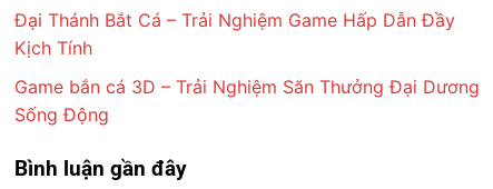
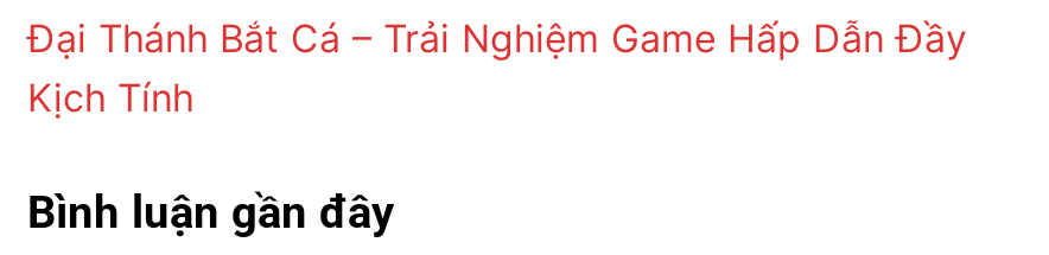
- Game bắn cá 3D – Trải Nghiệm Săn Thưởng Đại Dương
- Sống Động
